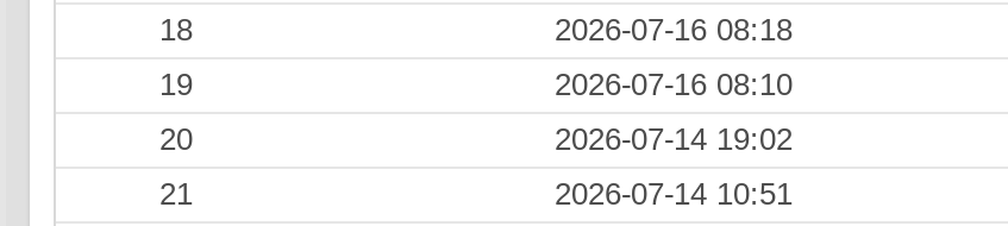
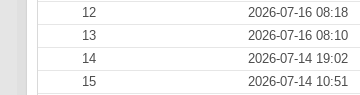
- 18
+ 12

- 19
+ 13

- 20
+ 14

- 21
+ 15
